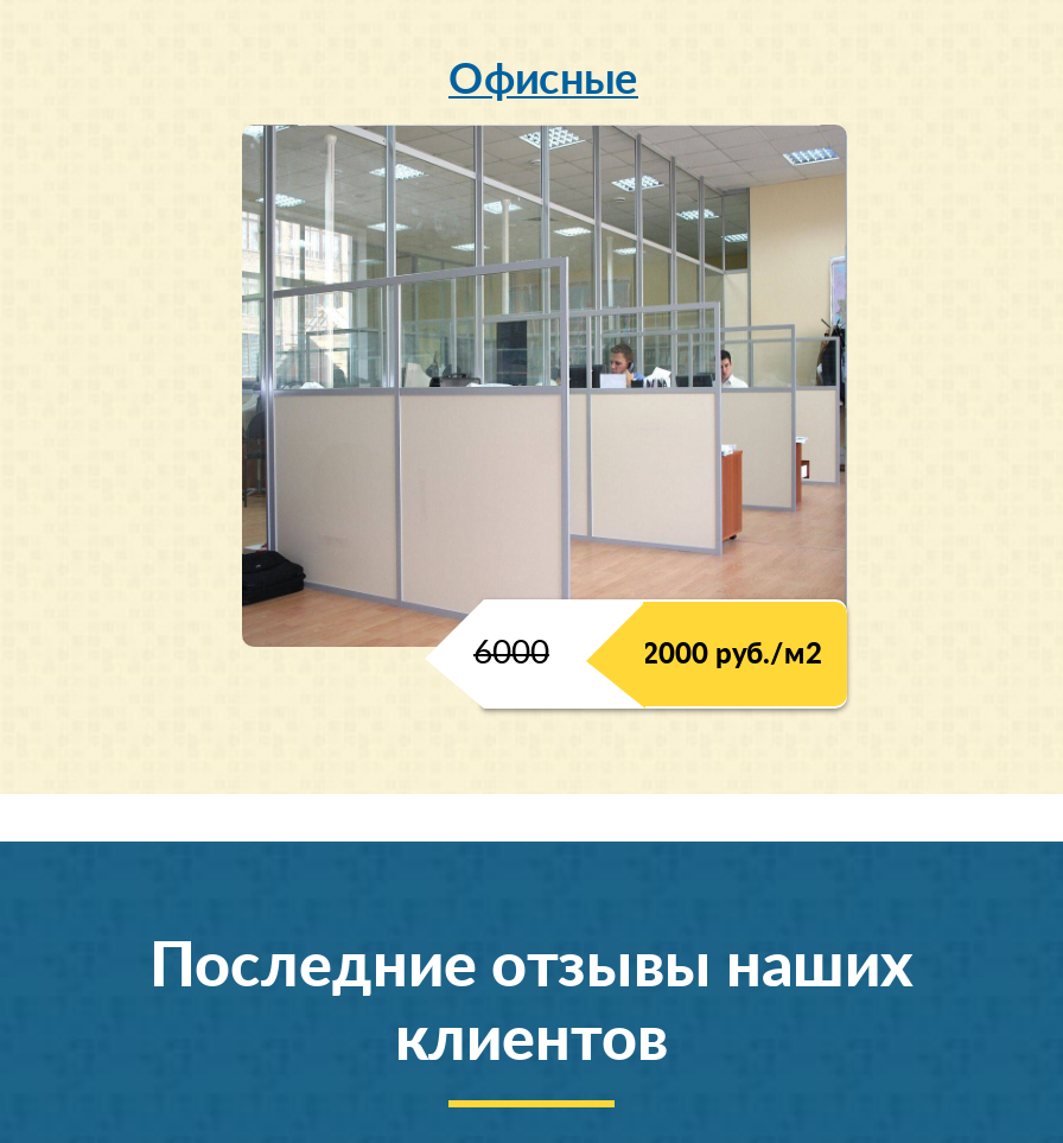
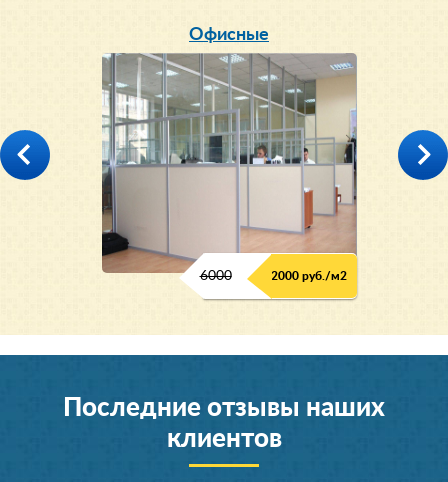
+ [image]

+ [image]
